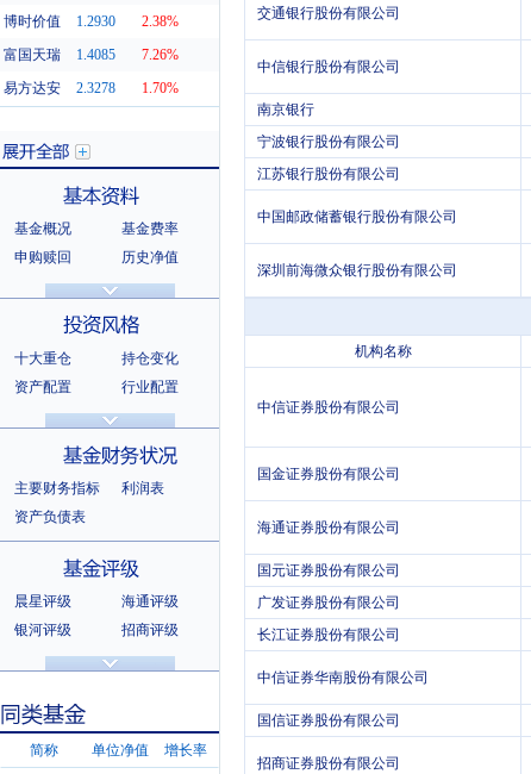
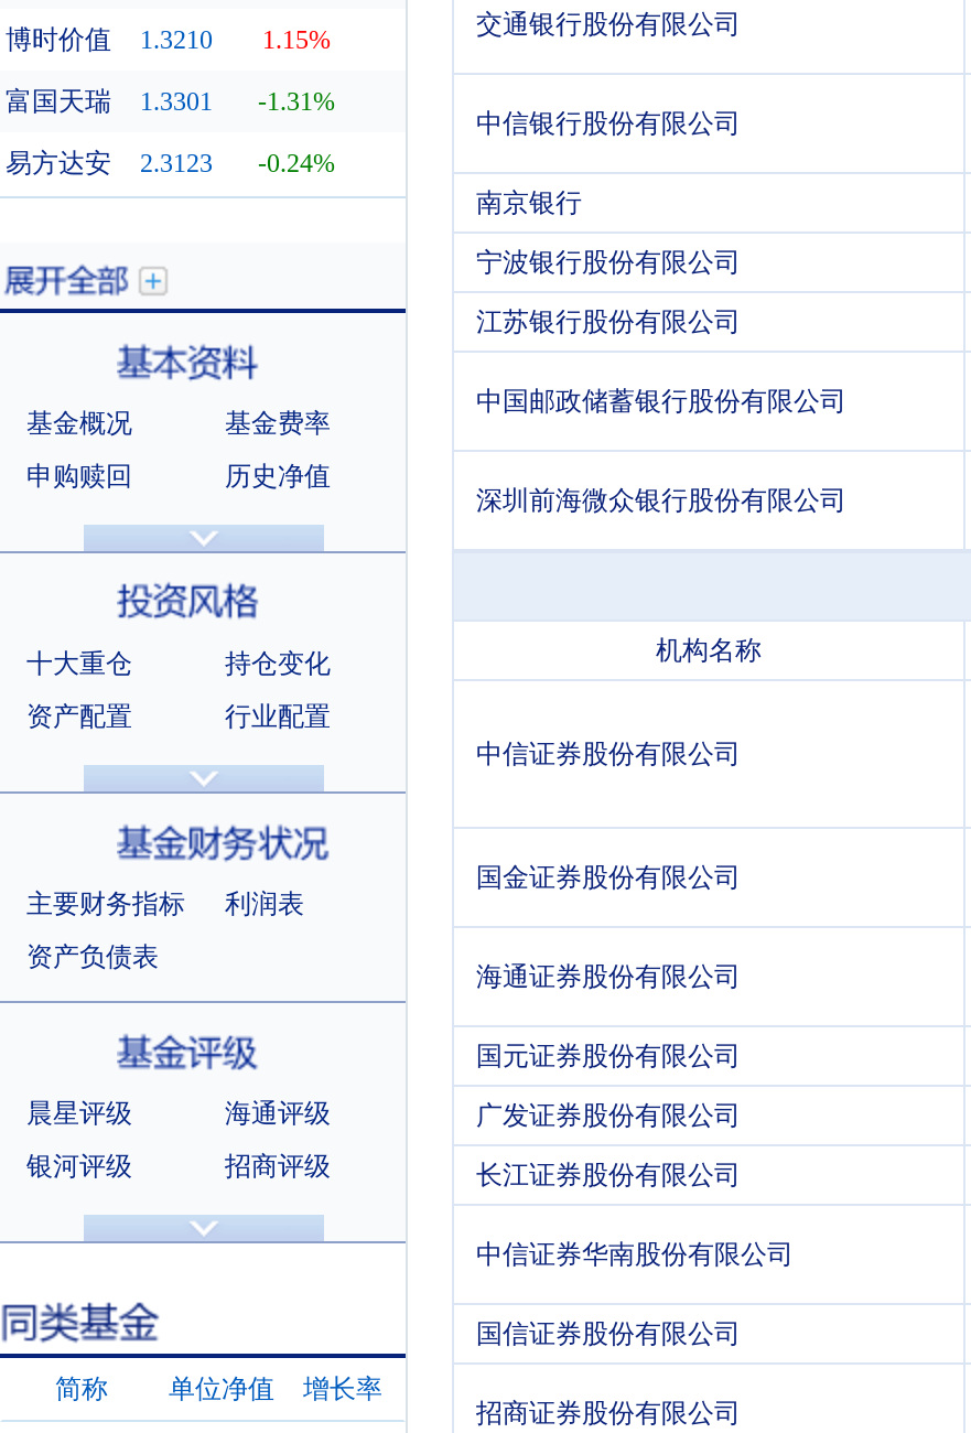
- 1.2930
+ 1.3210

- 2.38%
+ 1.15%

- 1.4085
+ 1.3301

- 7.26%
+ -1.31%

- 2.3278
+ 2.3123

- 1.70%
+ -0.24%
